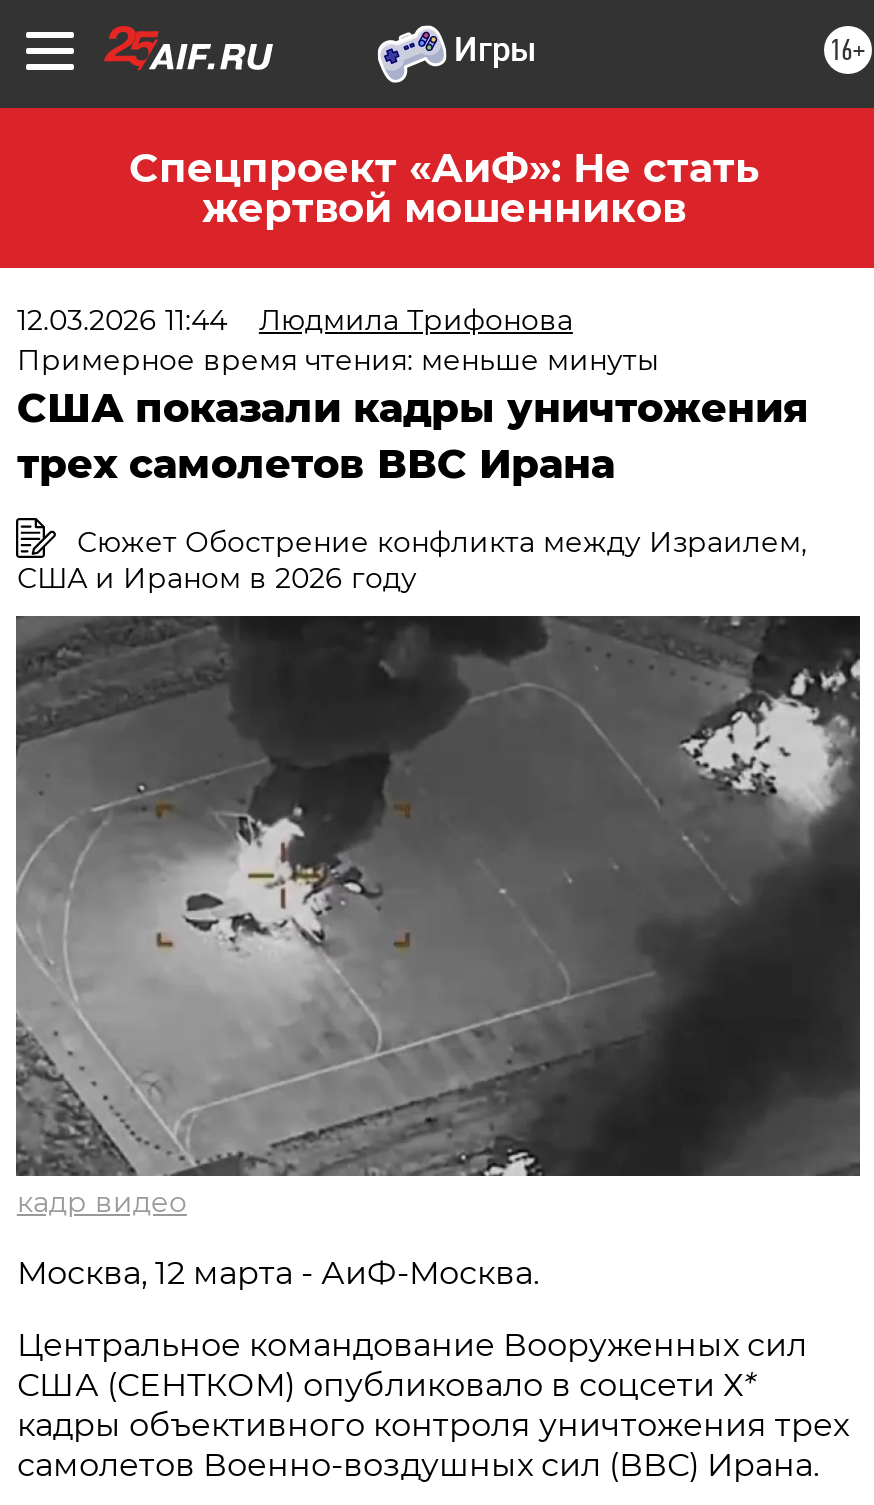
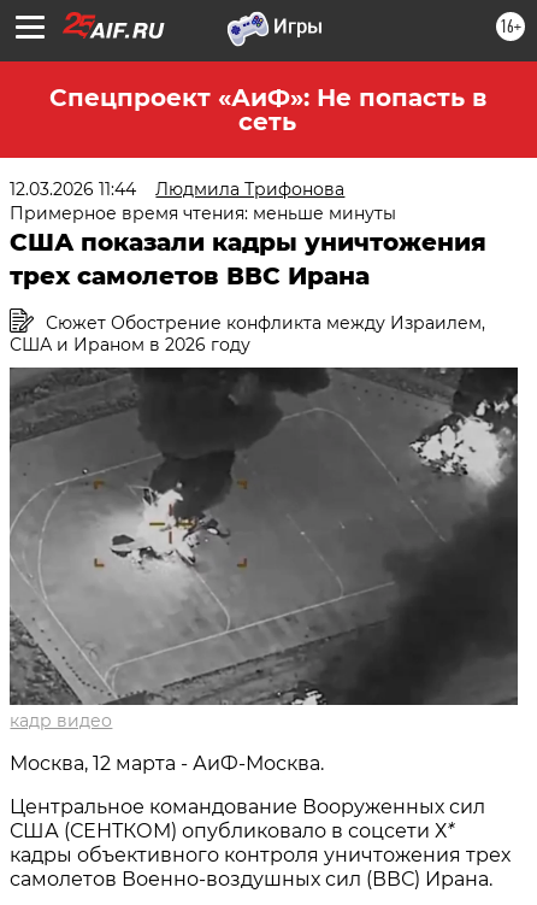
- Спецпроект «АиФ»: Не стать
- жертвой мошенников
+ Спецпроект «АиФ»: Не попасть в
+ сеть
